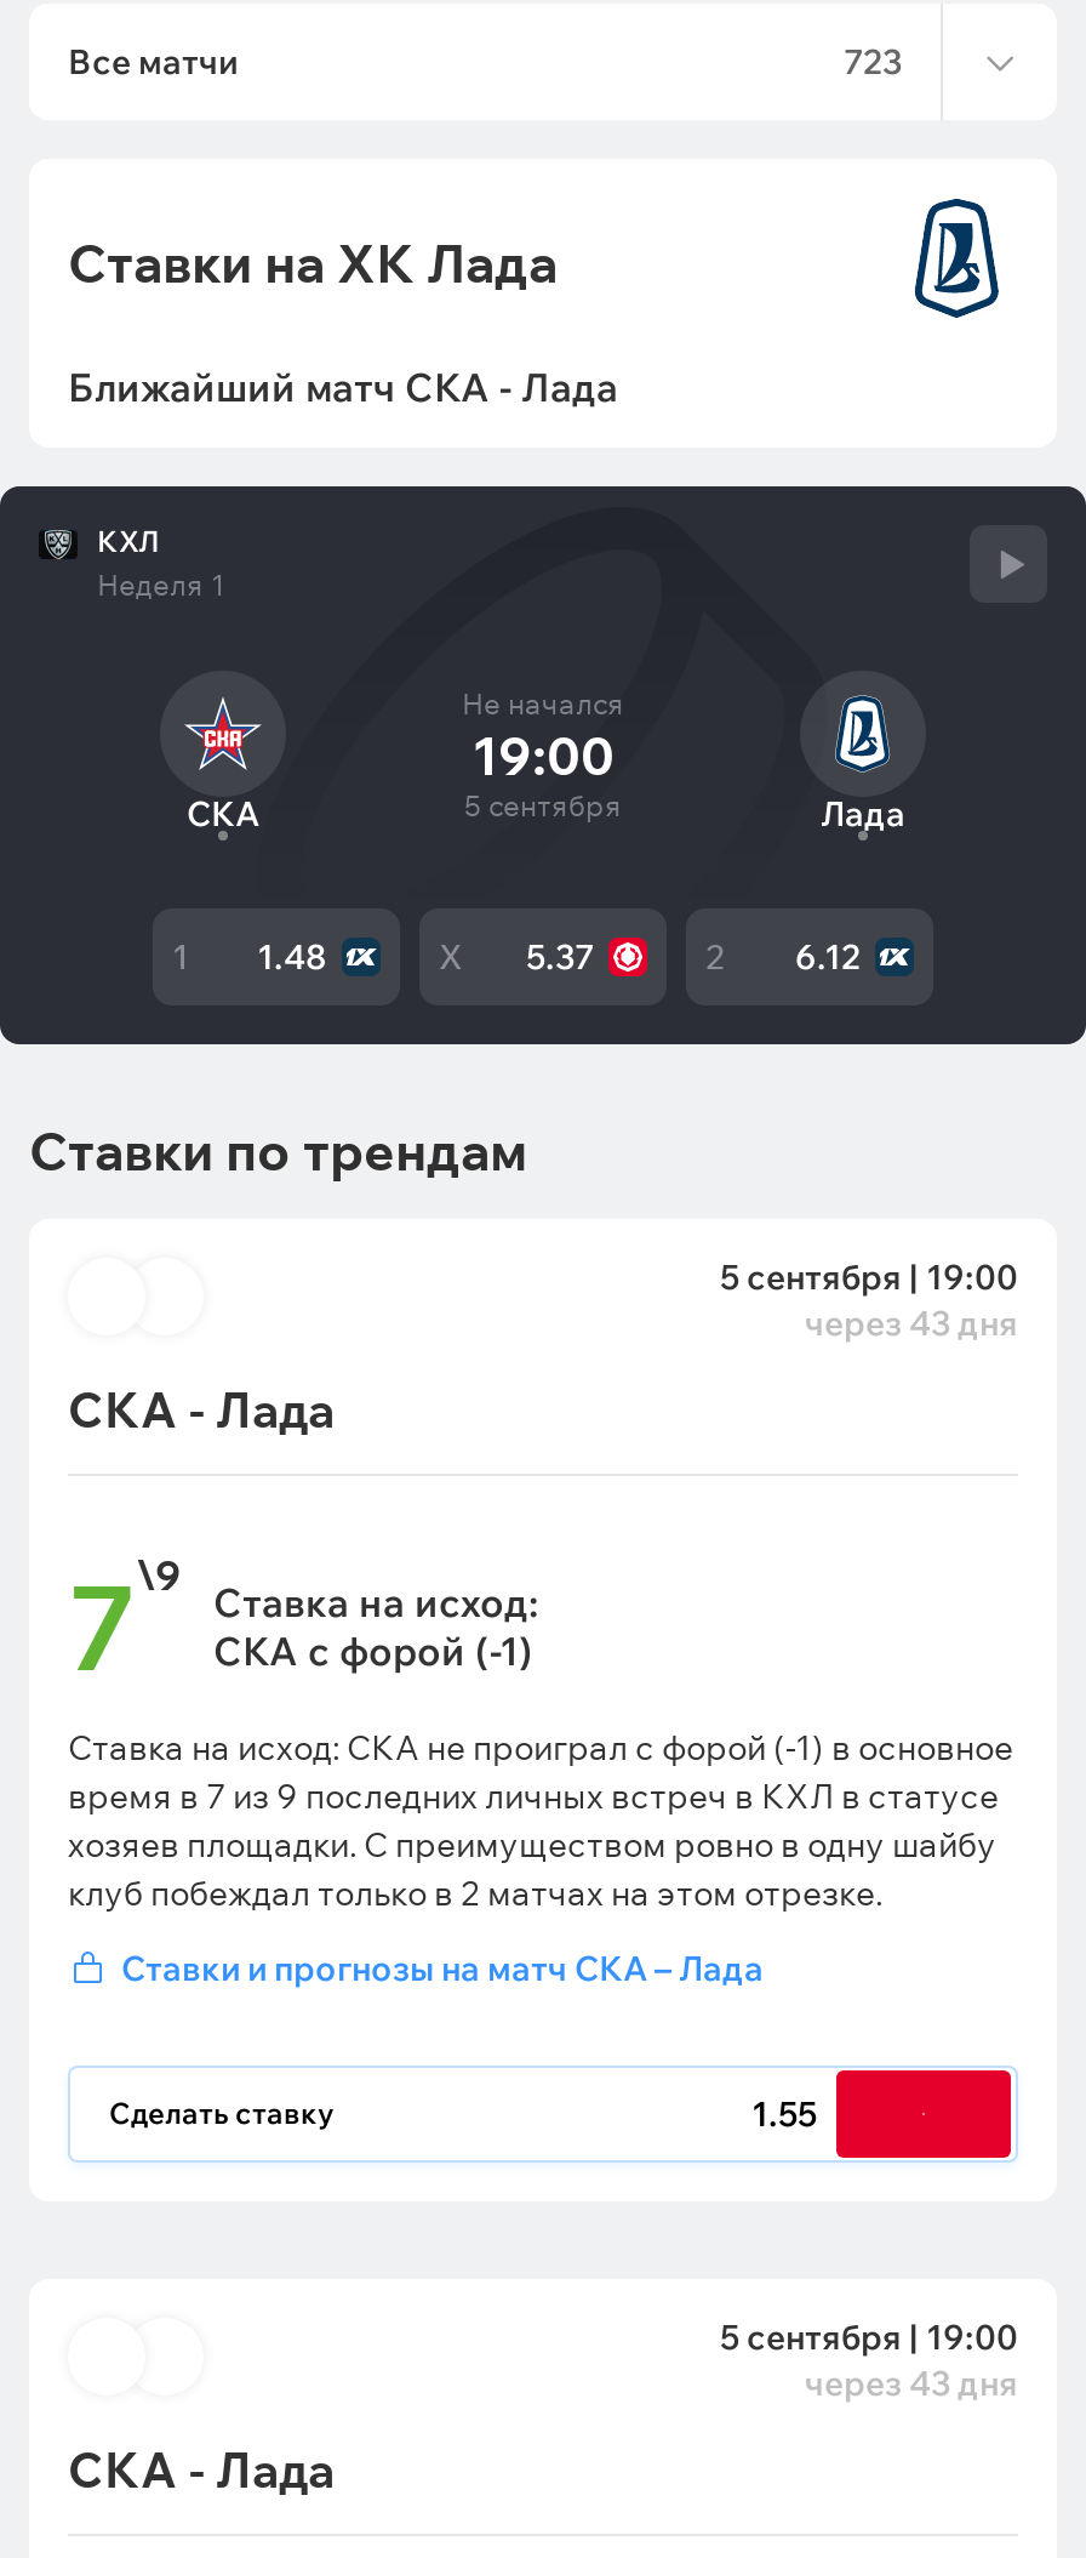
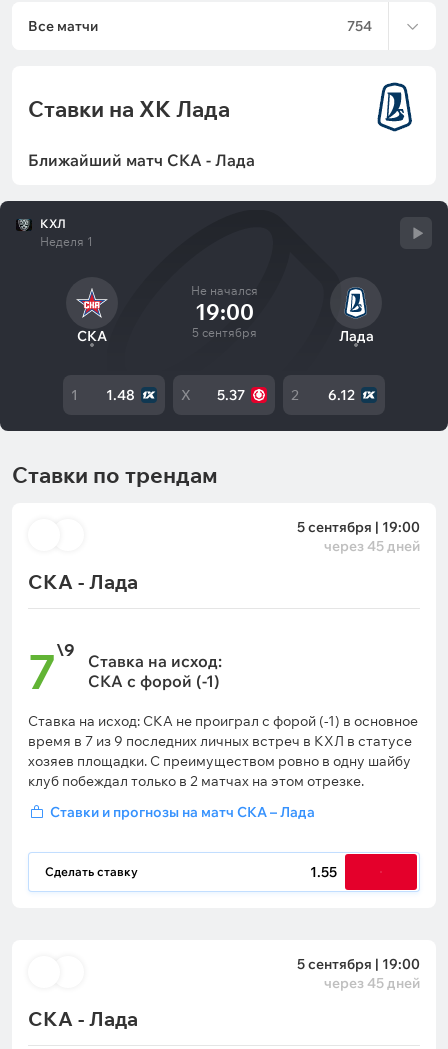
- 723
+ 754

- через 43 дня
+ через 45 дней

- через 43 дня
+ через 45 дней
